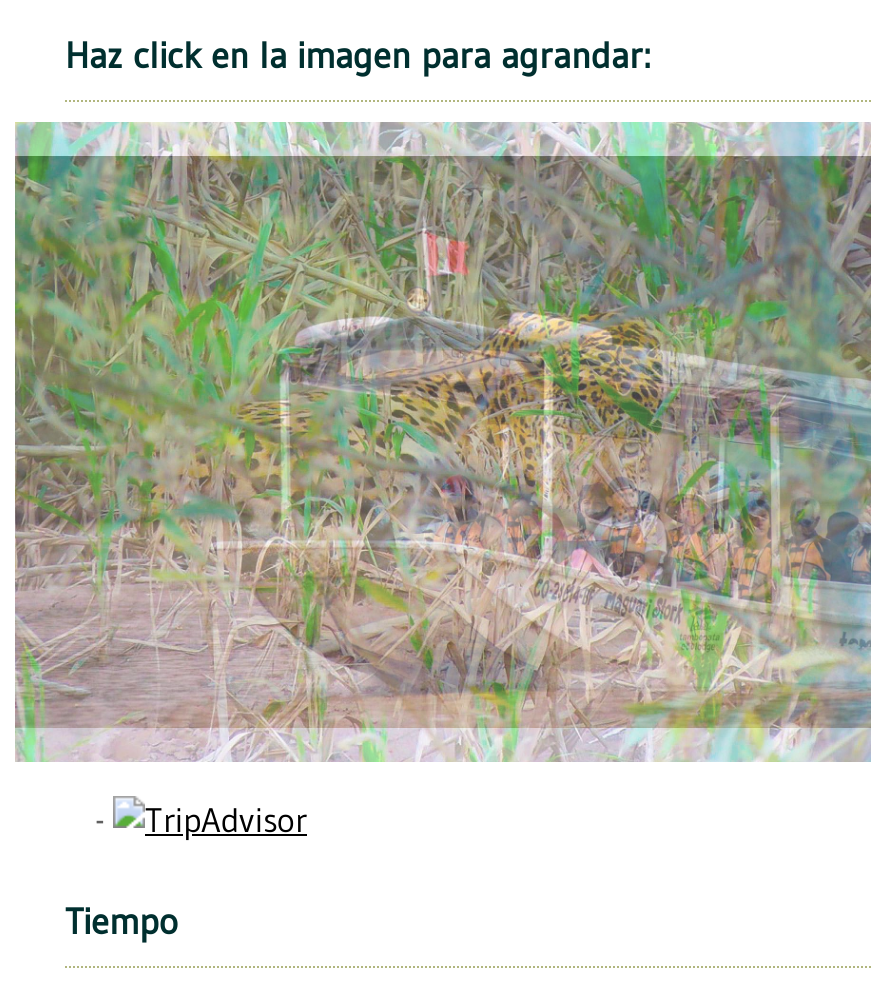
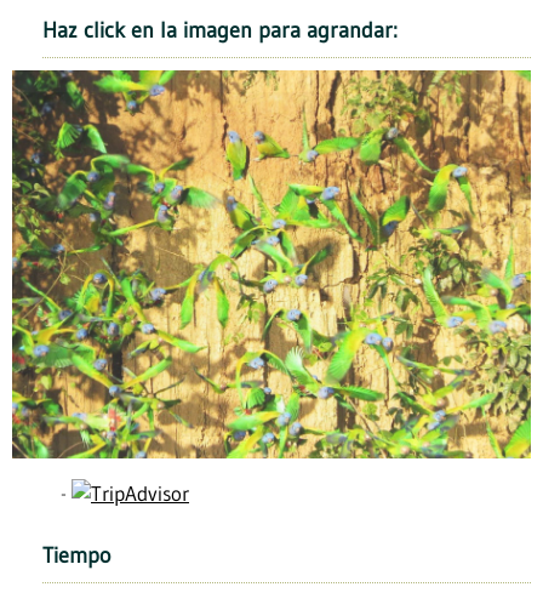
- [image]
+ [image]
